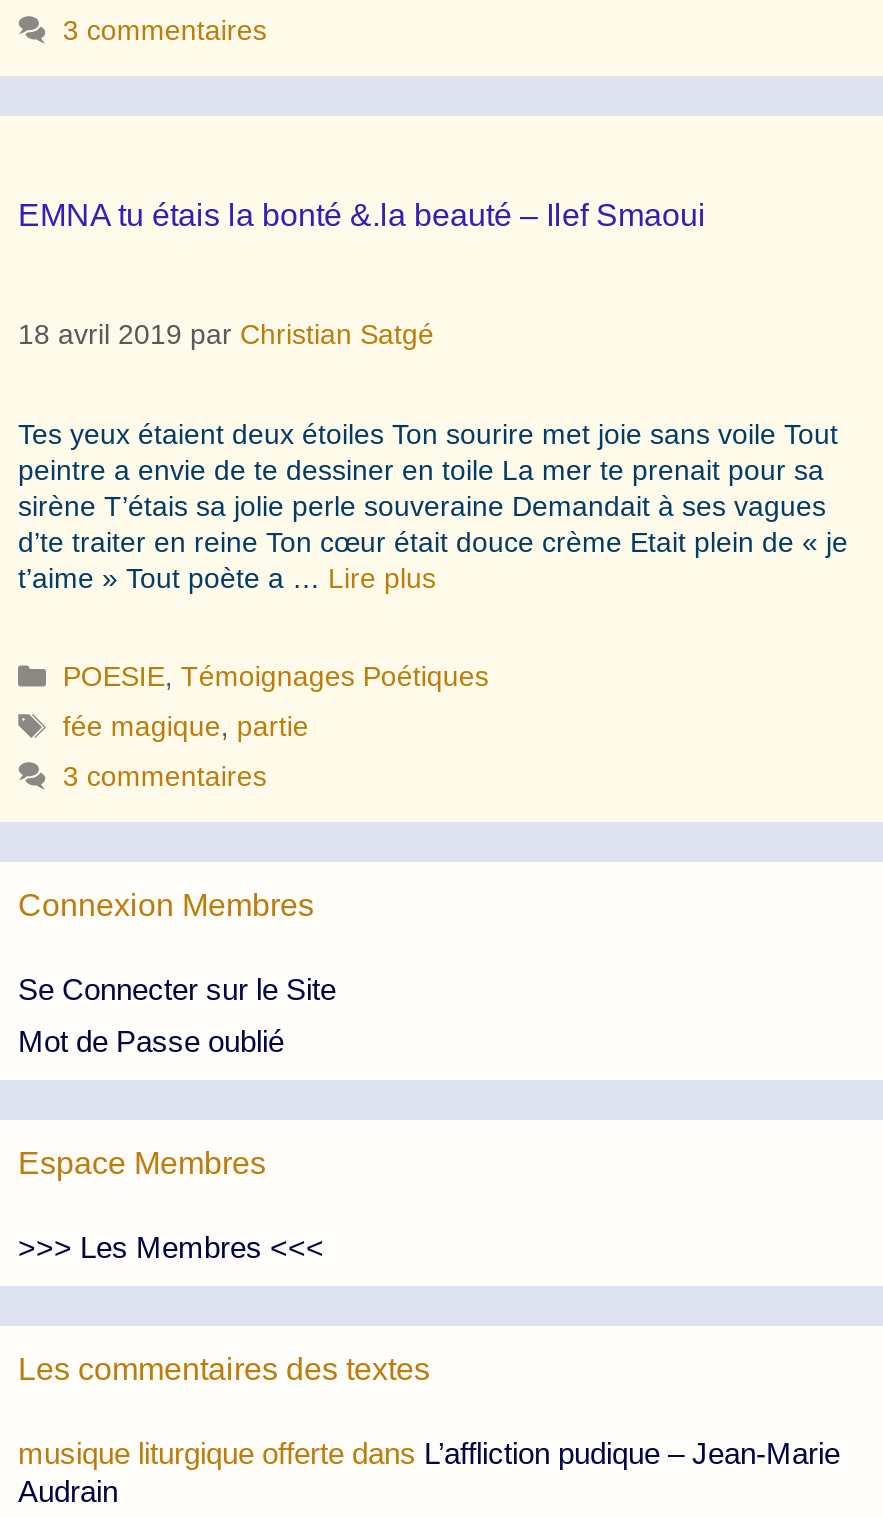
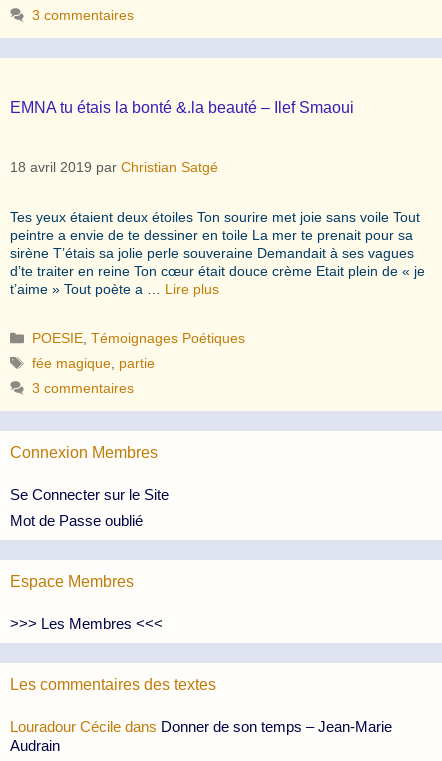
- musique liturgique offerte dans L’affliction pudique – Jean-Marie
+ Louradour Cécile dans Donner de son temps – Jean-Marie
